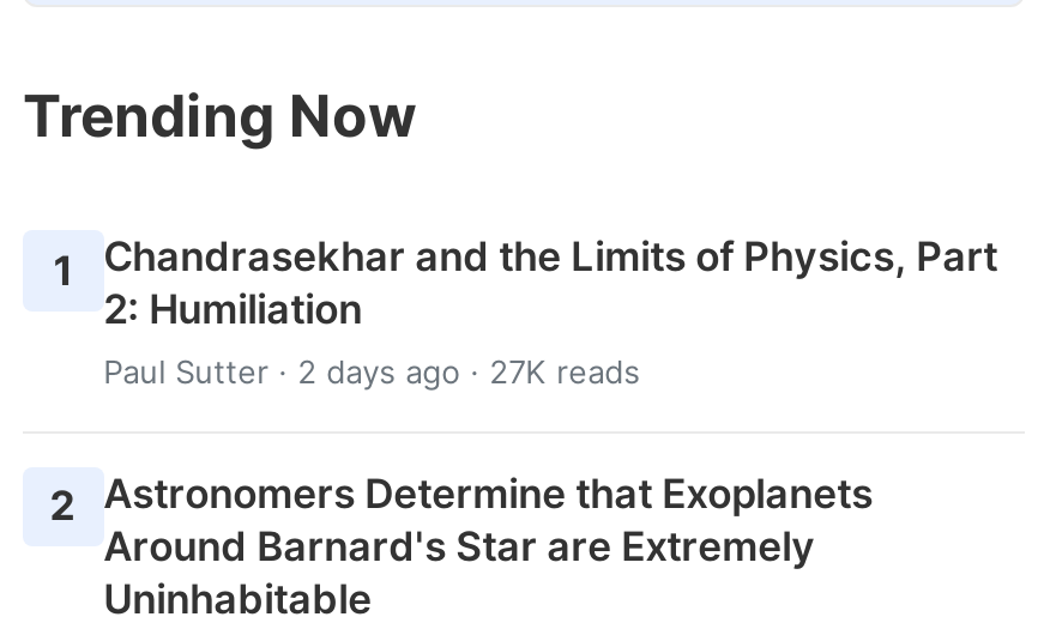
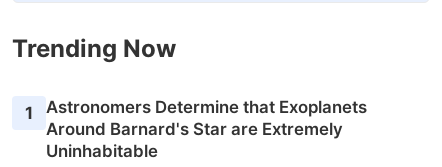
- Chandrasekhar and the Limits of Physics, Part
- 2: Humiliation
- Paul Sutter · 2 days ago · 27K reads
- 2 Astronomers Determine that Exoplanets
+ Astronomers Determine that Exoplanets
